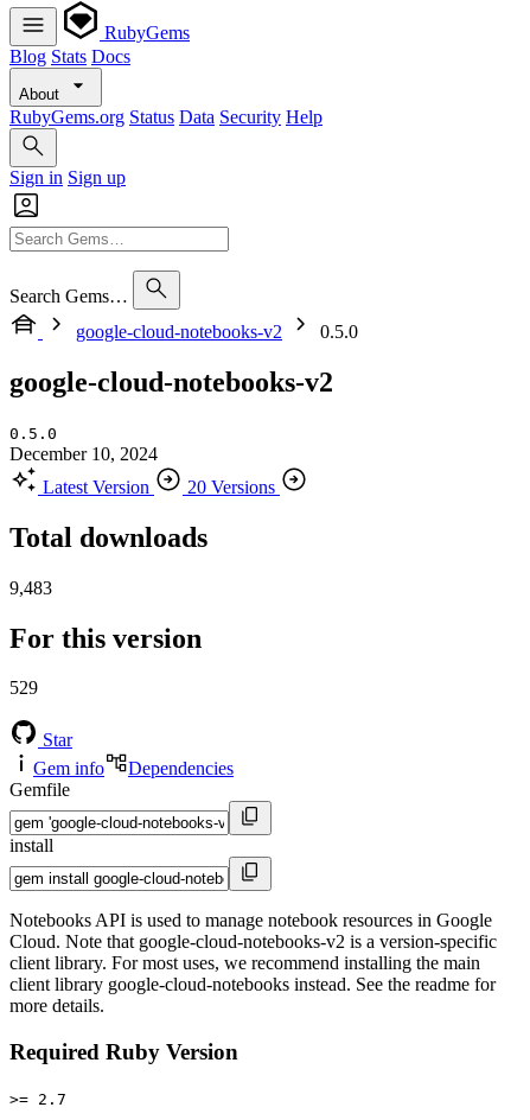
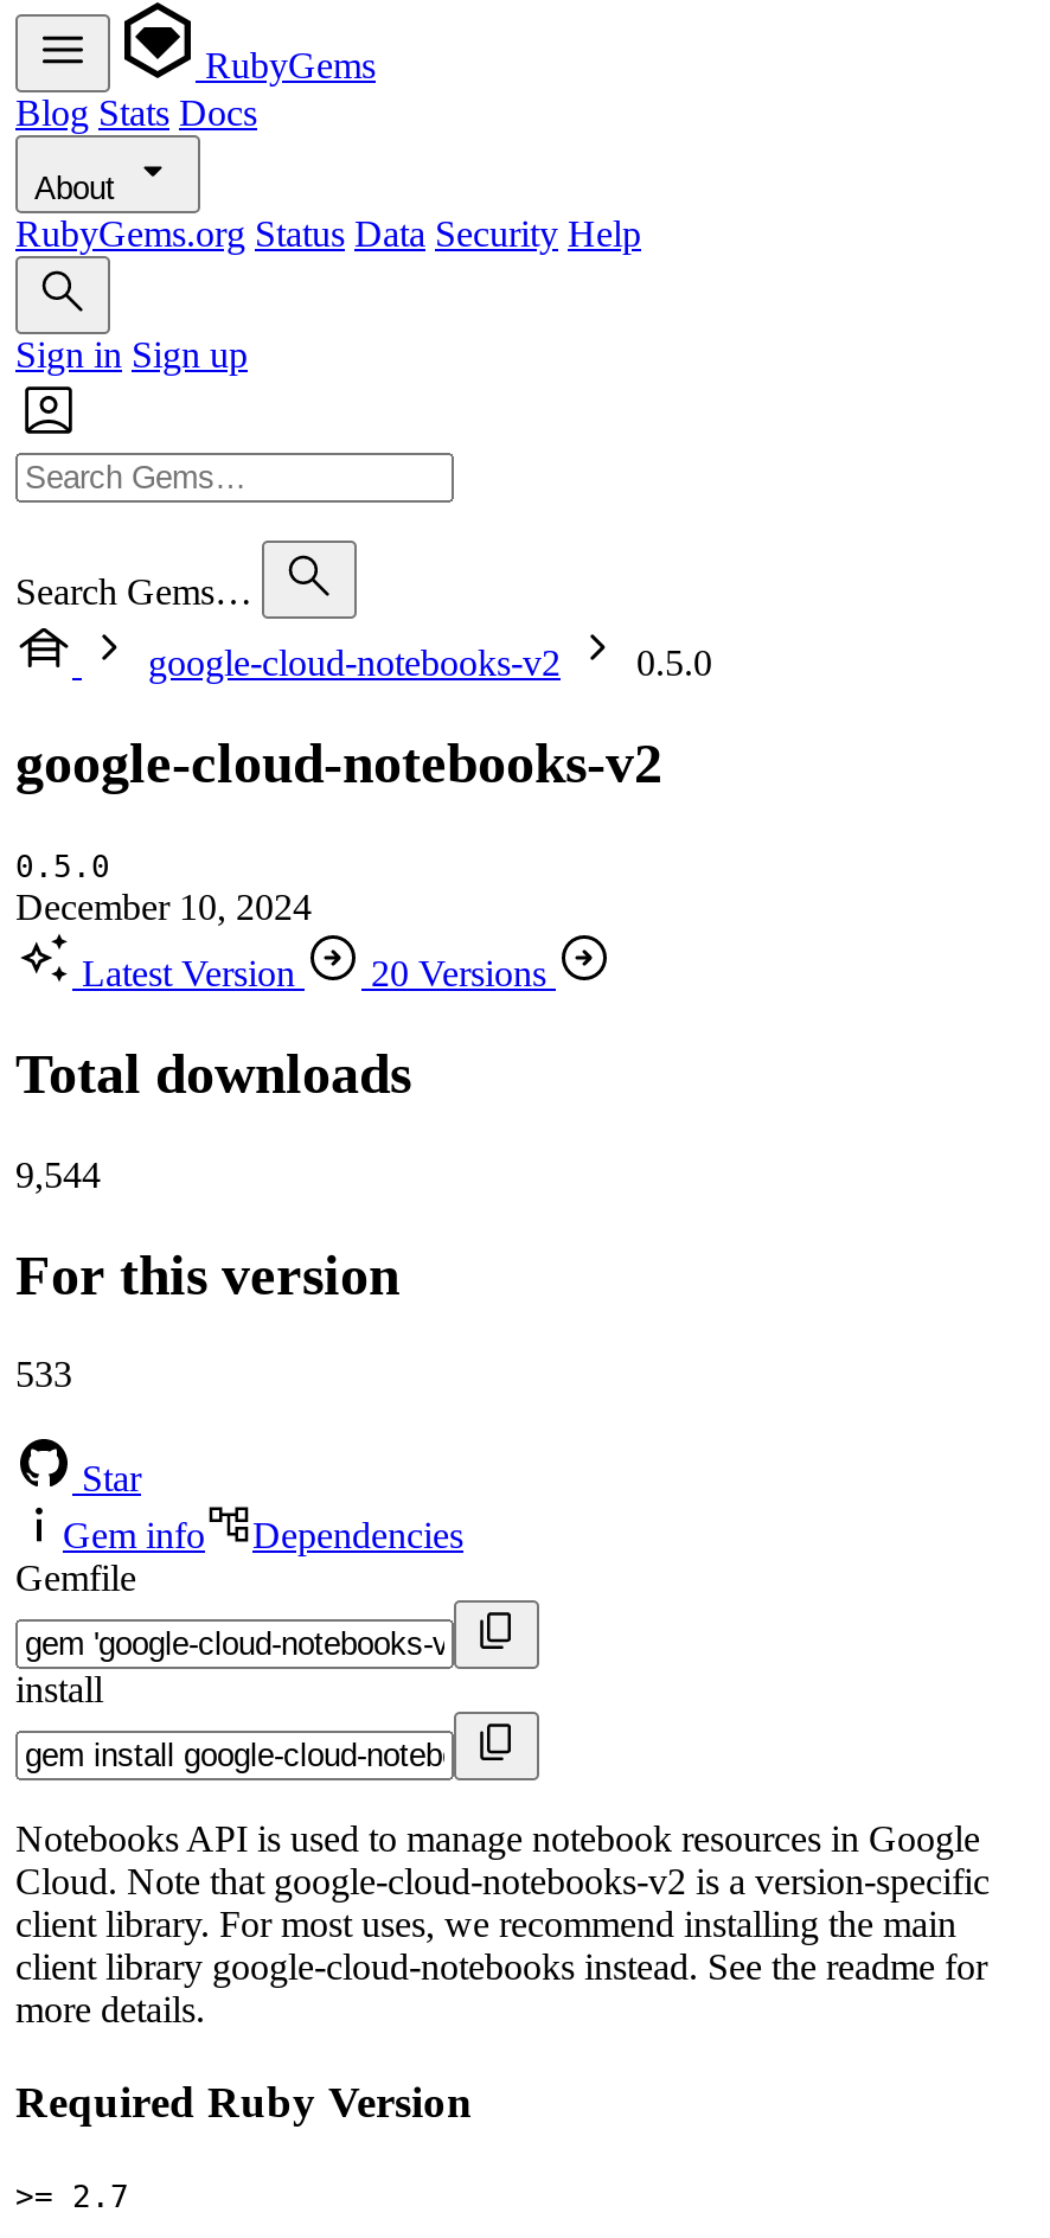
- 9,483
+ 9,544

- 529
+ 533
